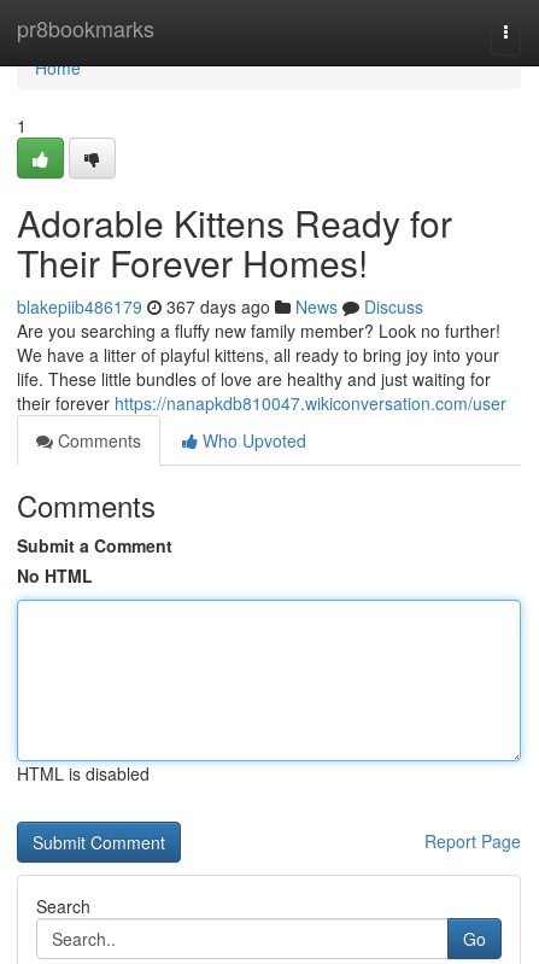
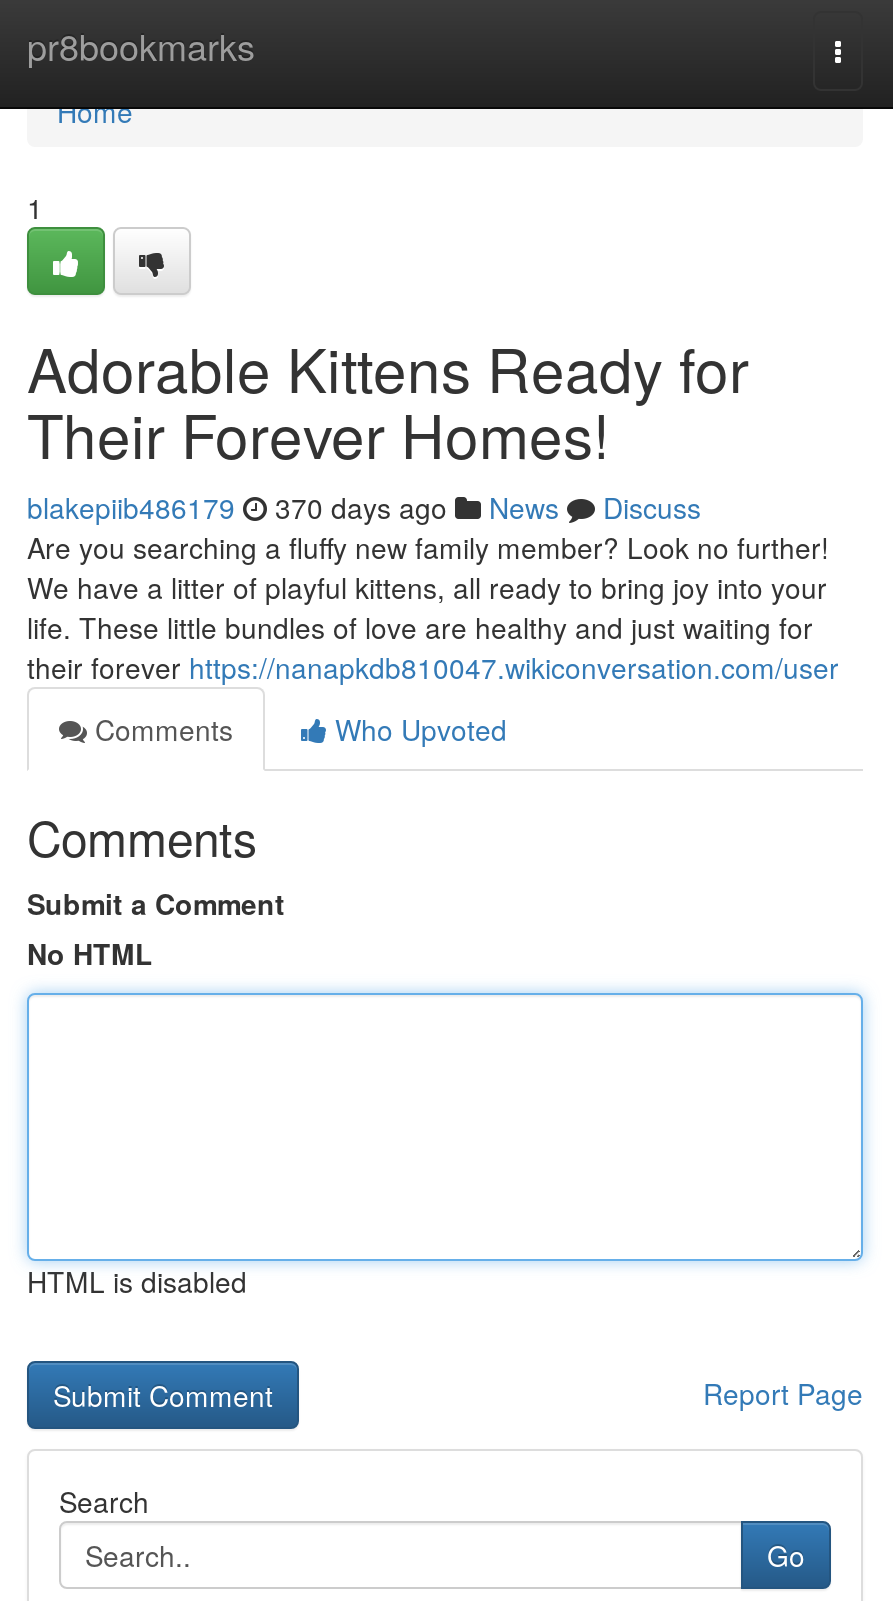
- blakepiib486179 367 days ago News Discuss
+ blakepiib486179 370 days ago News Discuss
